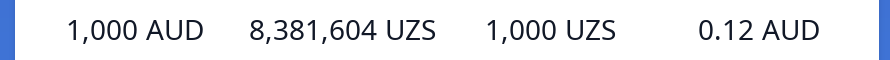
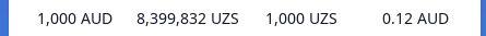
- 1,000 AUD 8,381,604 UZS 1,000 UZS
+ 1,000 AUD 8,399,832 UZS 1,000 UZS
